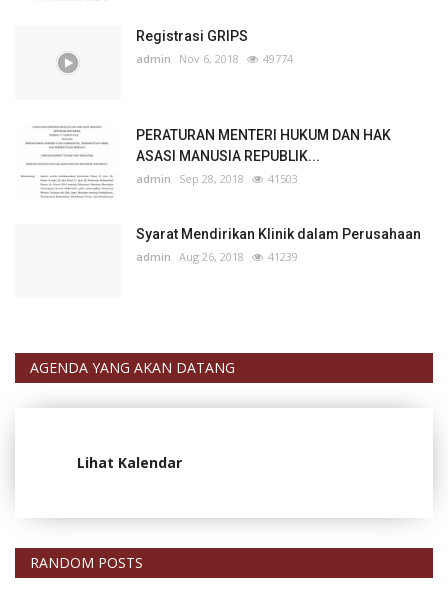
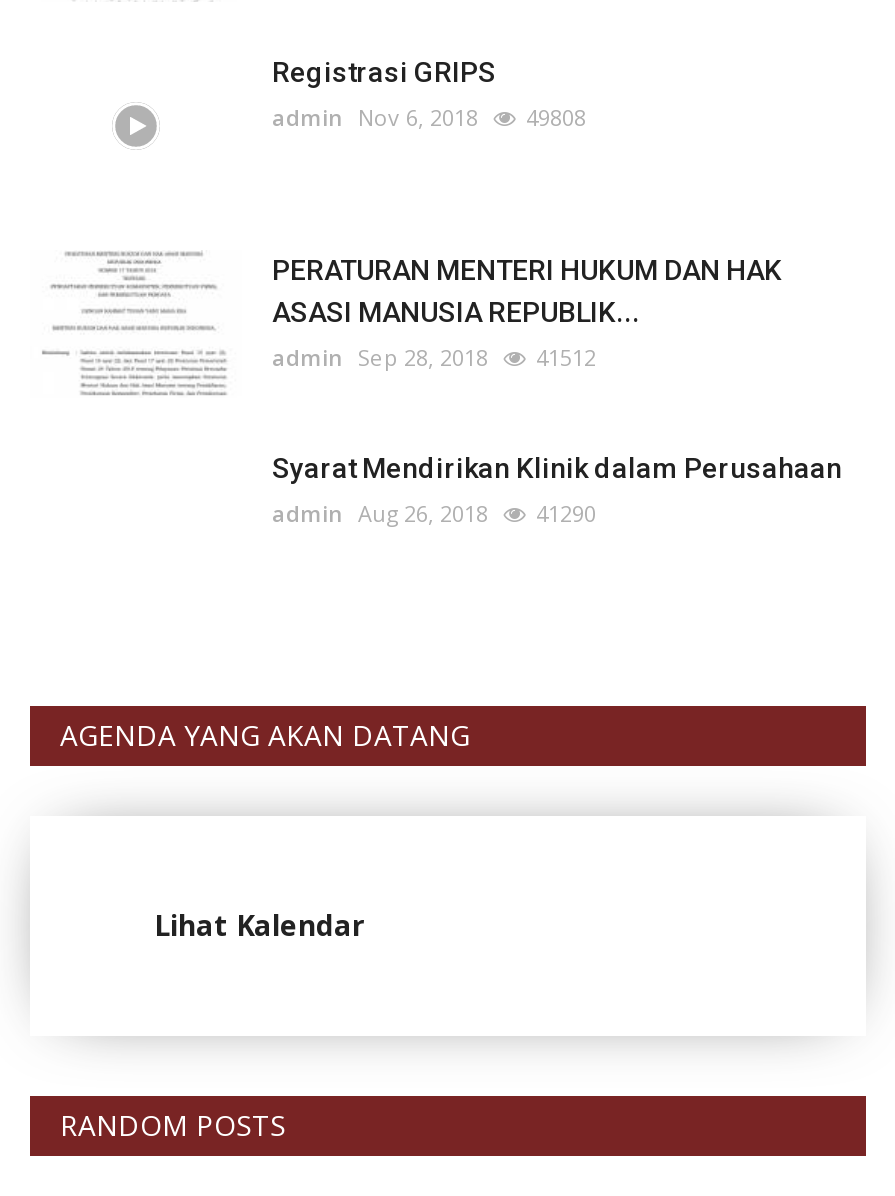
- admin Nov 6, 2018 49774
+ admin Nov 6, 2018 49808

- admin Sep 28, 2018 41503
+ admin Sep 28, 2018 41512

- admin Aug 26, 2018 41239
+ admin Aug 26, 2018 41290
